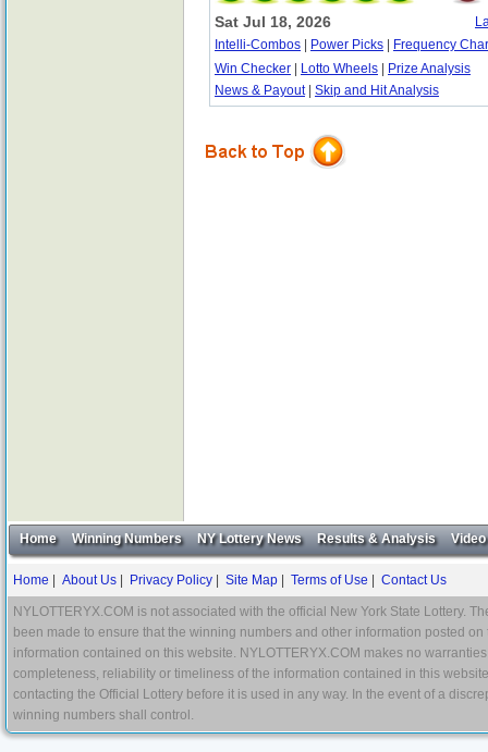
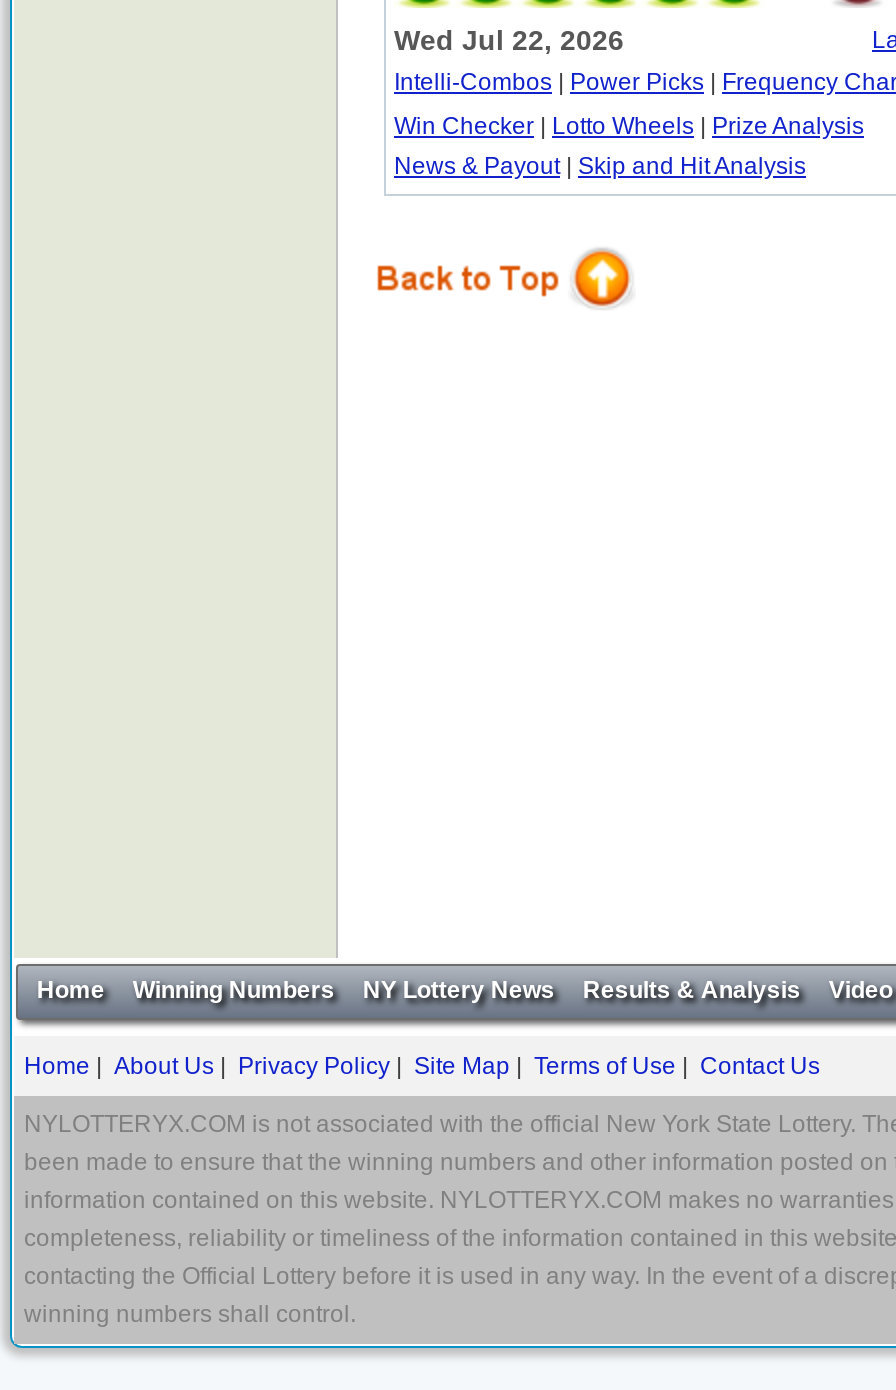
- Sat Jul 18, 2026
+ Wed Jul 22, 2026
